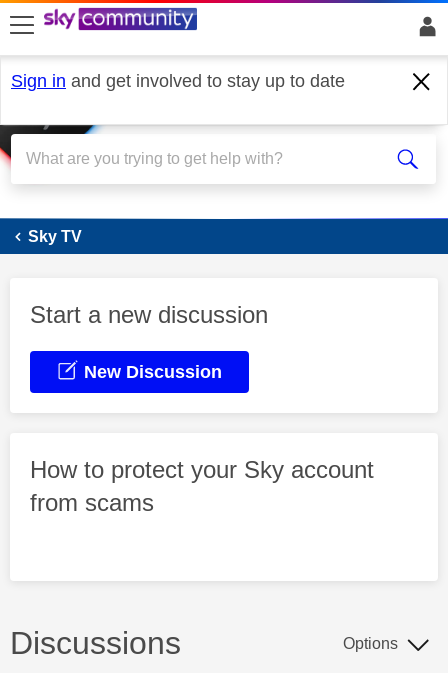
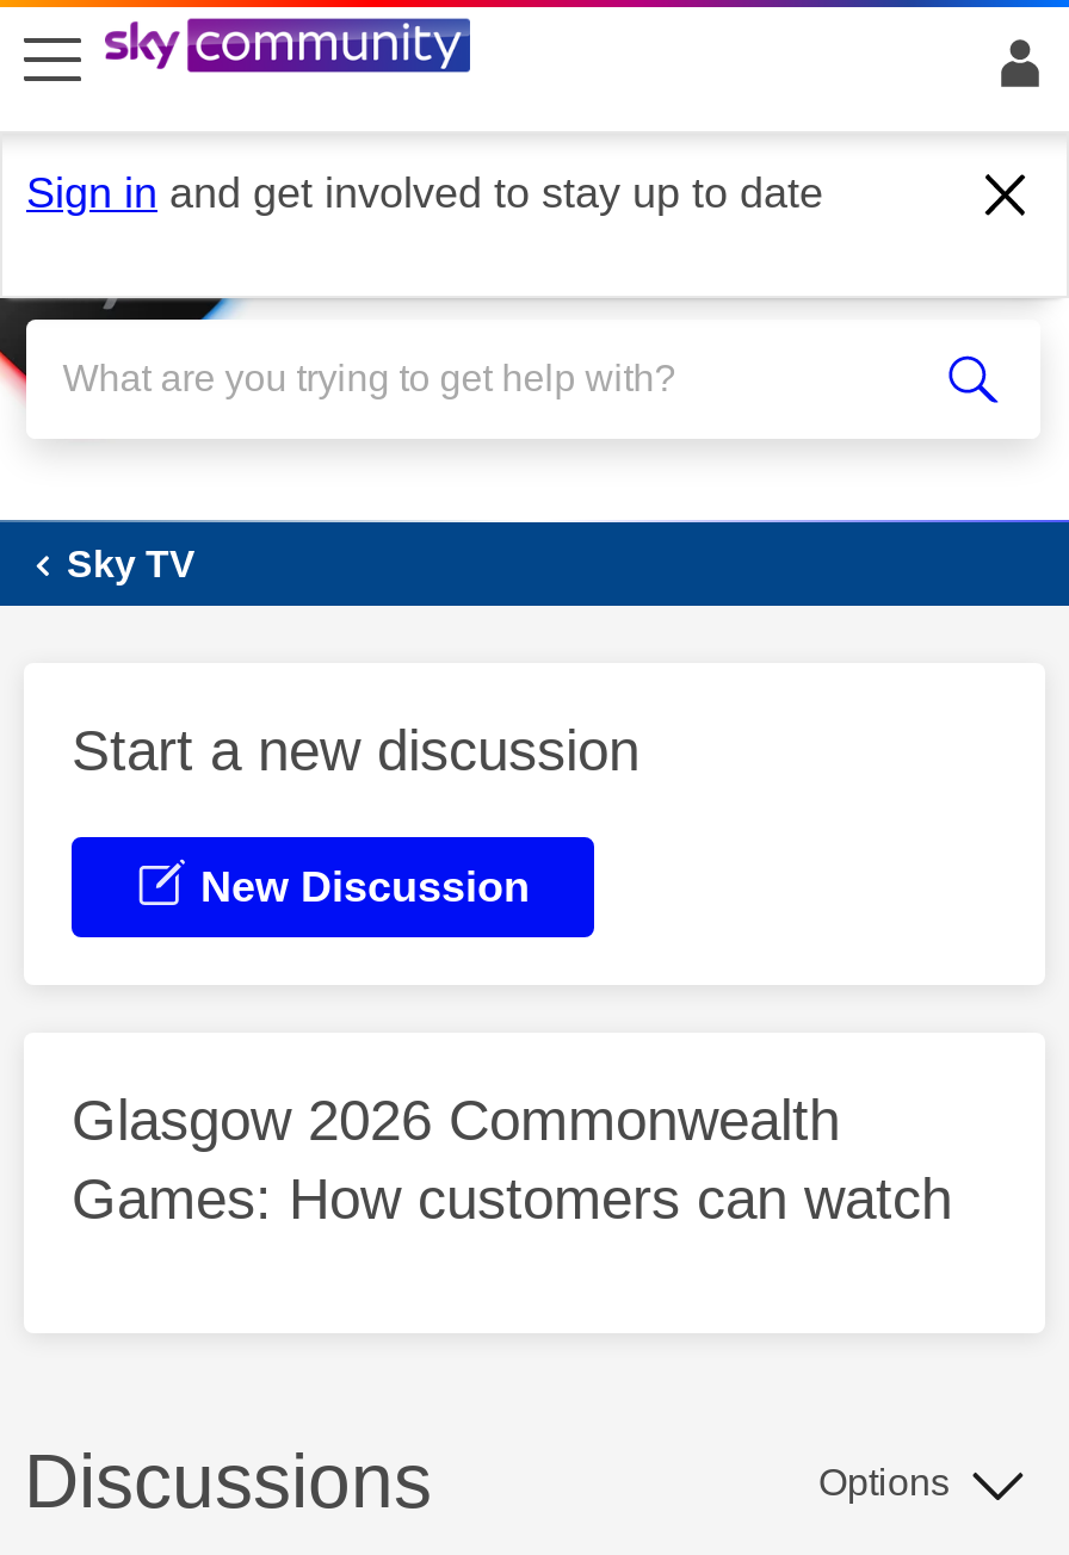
- How to protect your Sky account
- from scams
+ Glasgow 2026 Commonwealth
+ Games: How customers can watch
